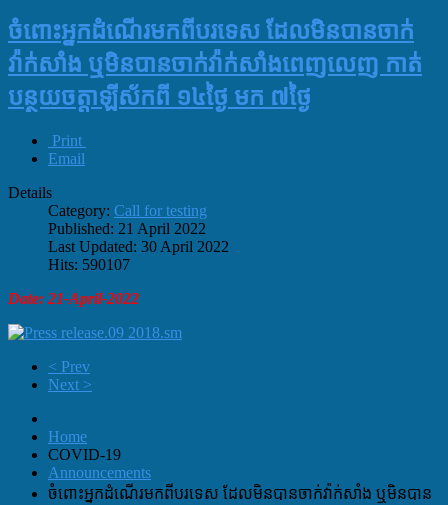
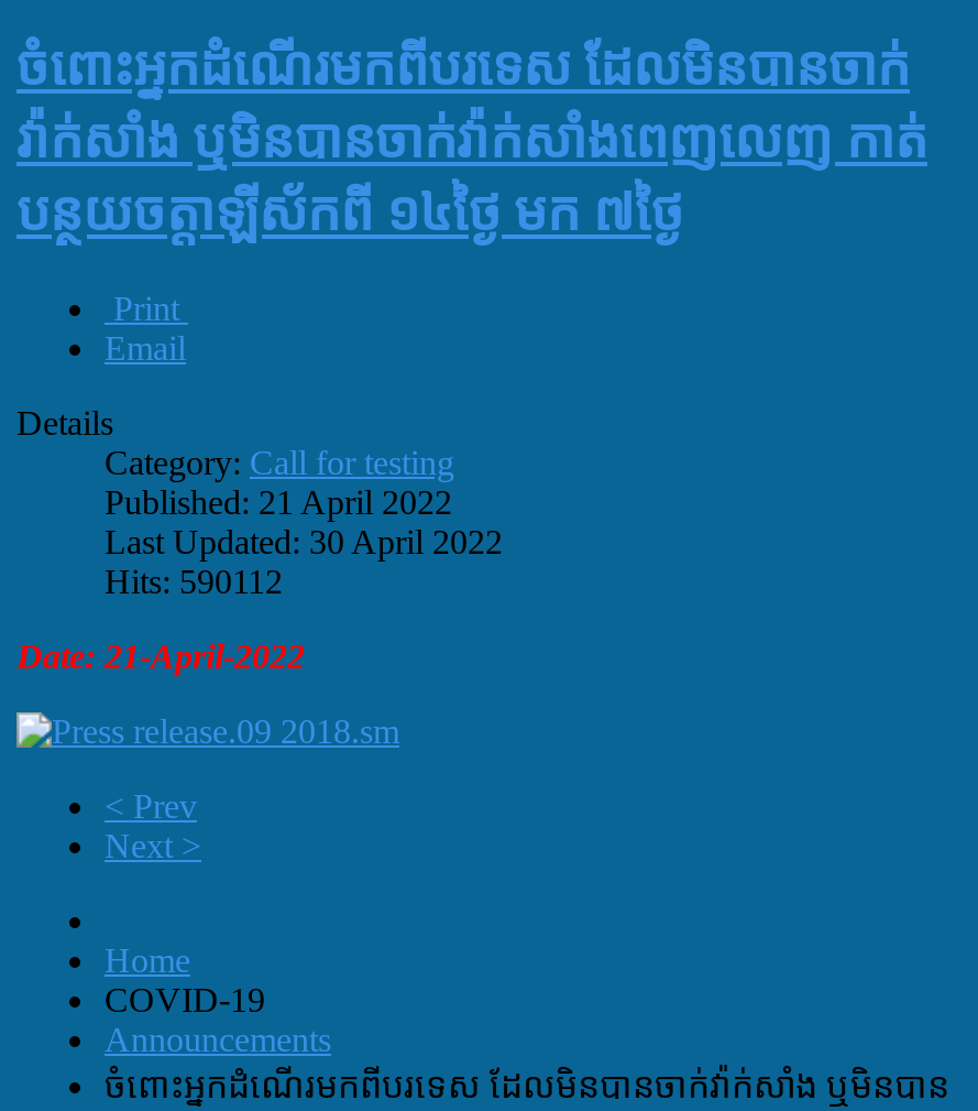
- Hits: 590107
+ Hits: 590112
